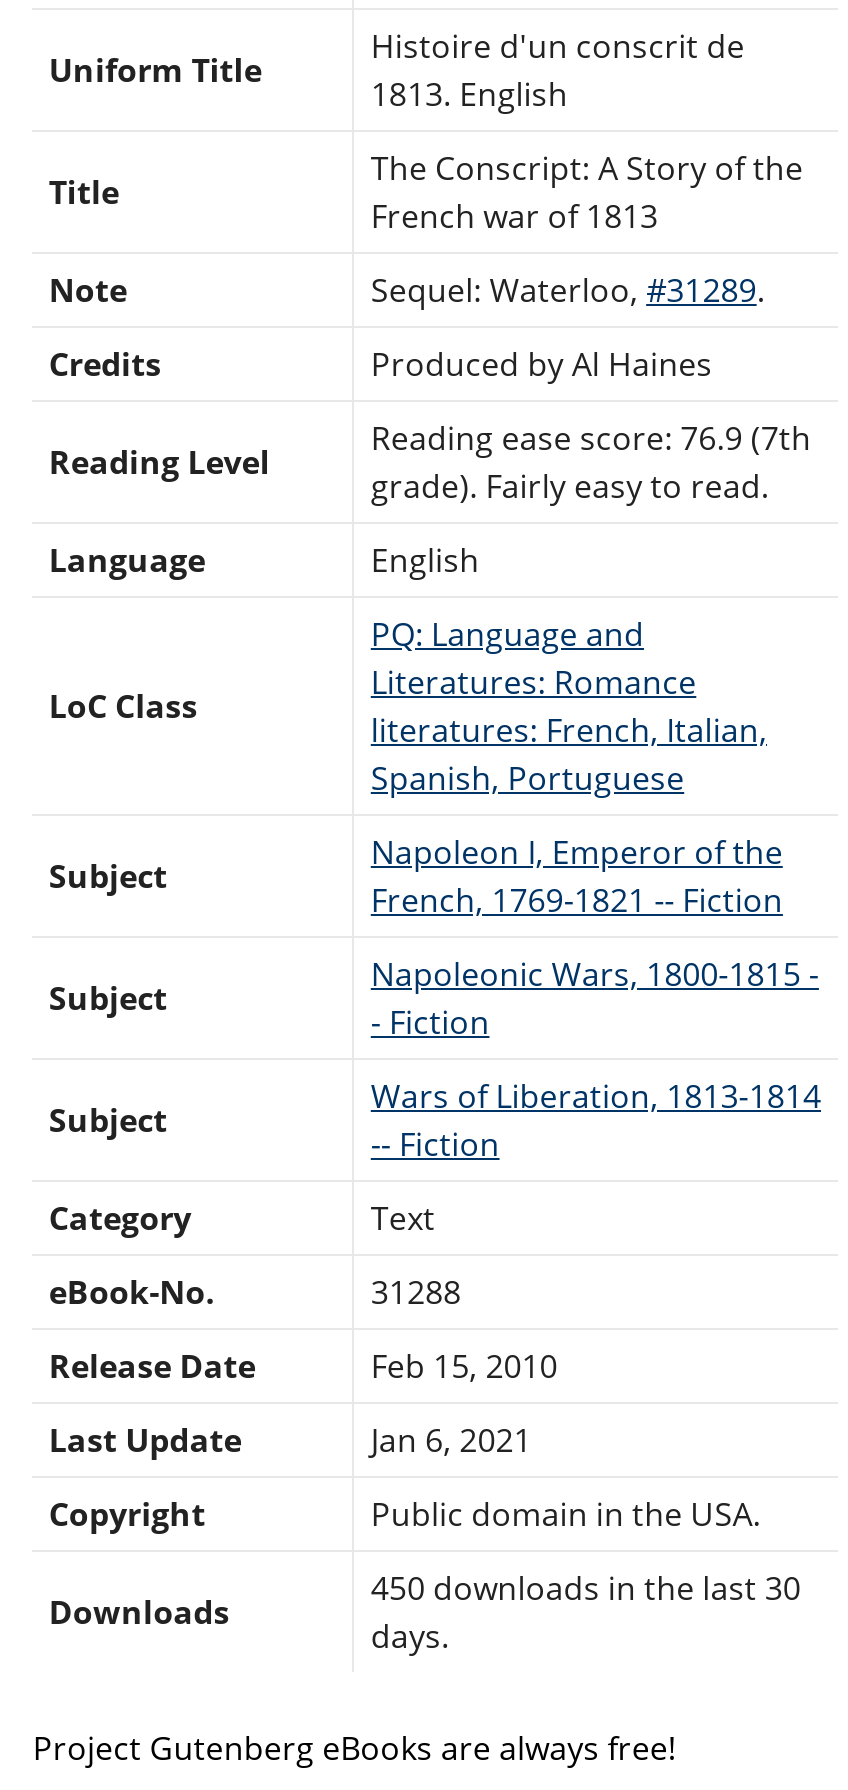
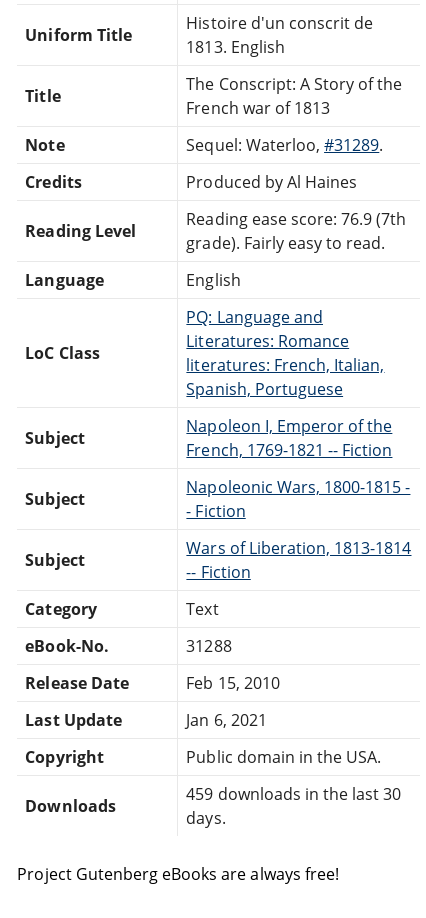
- 450 downloads in the last 30
+ 459 downloads in the last 30
